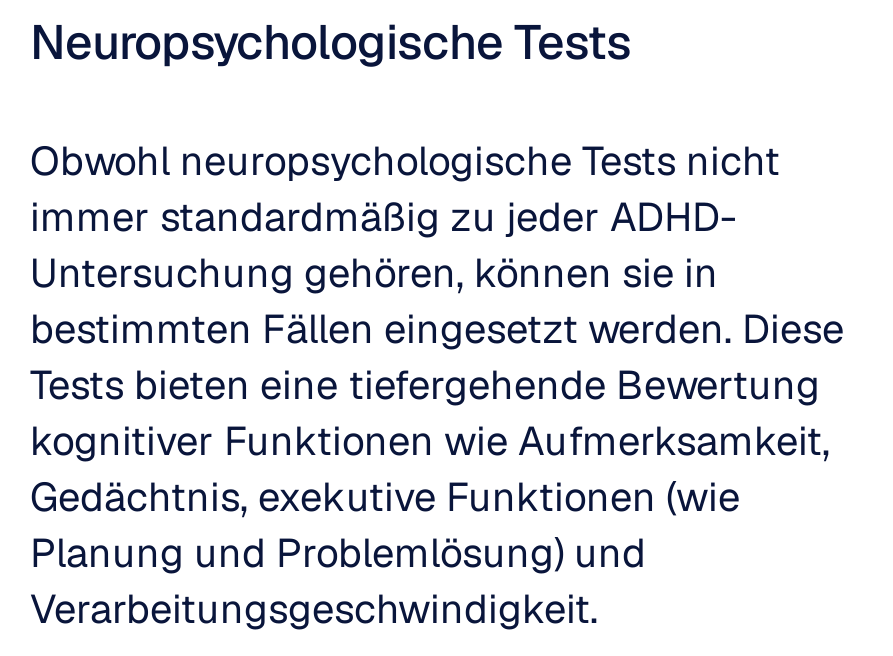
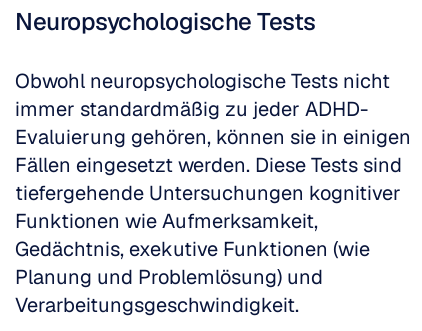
- Untersuchung gehören, können sie in
- bestimmten Fällen eingesetzt werden. Diese
- Tests bieten eine tiefergehende Bewertung
- kognitiver Funktionen wie Aufmerksamkeit,
+ Evaluierung gehören, können sie in einigen
+ Fällen eingesetzt werden. Diese Tests sind
+ tiefergehende Untersuchungen kognitiver
+ Funktionen wie Aufmerksamkeit,
